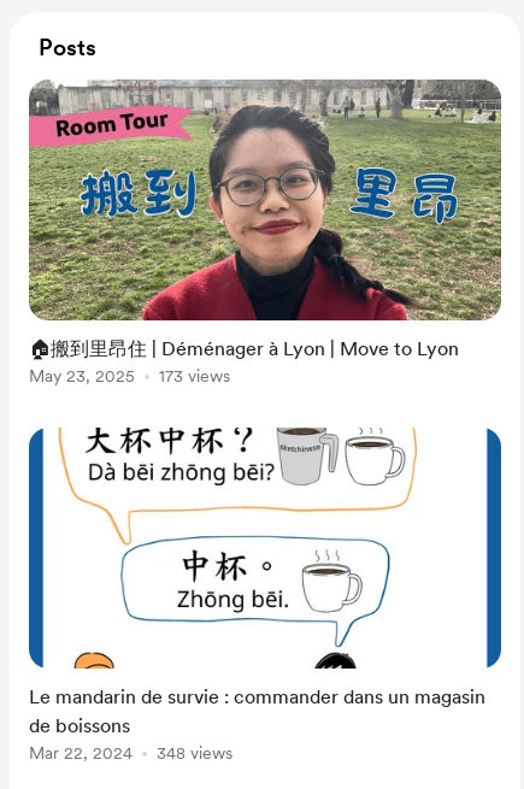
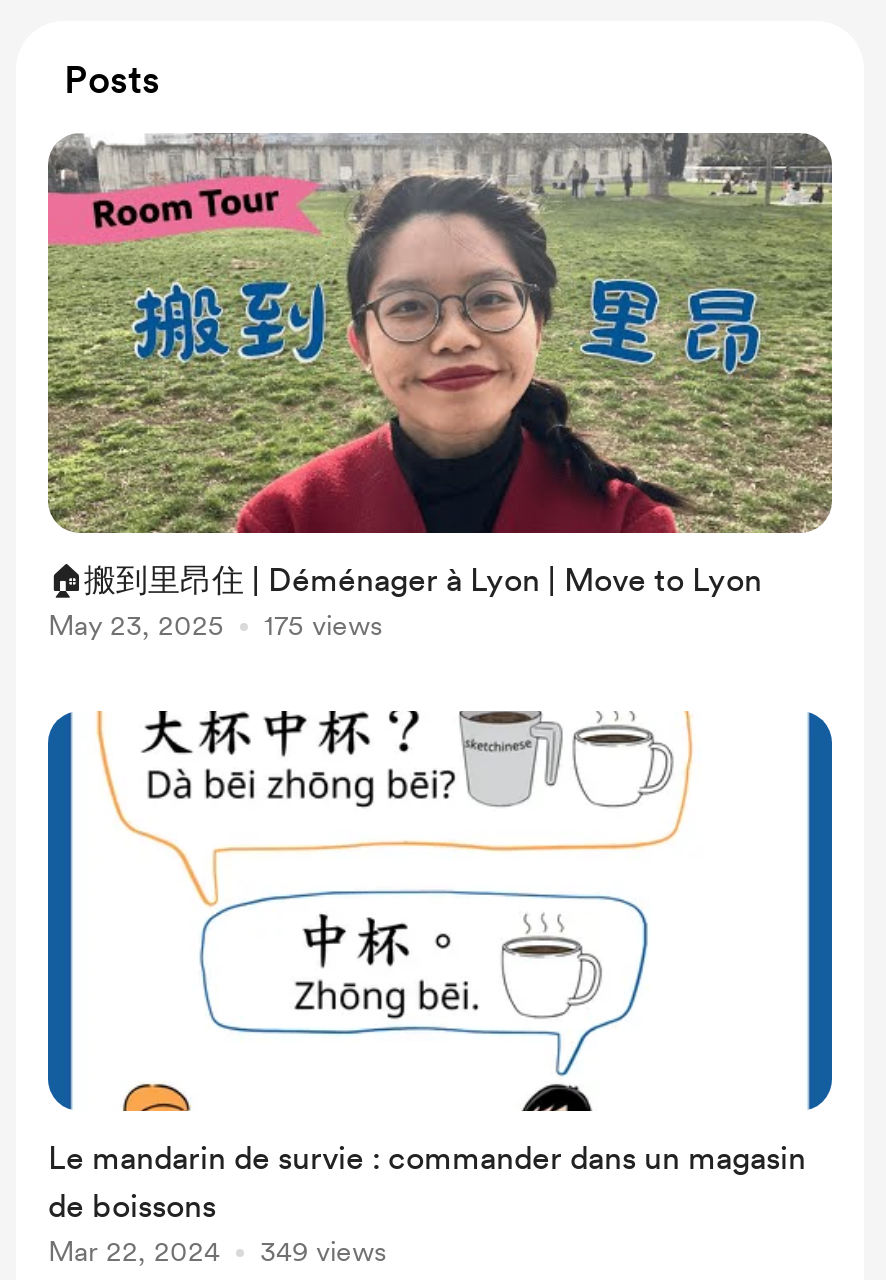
- May 23, 2025 173 views
+ May 23, 2025 175 views

- Mar 22, 2024 348 views
+ Mar 22, 2024 349 views
